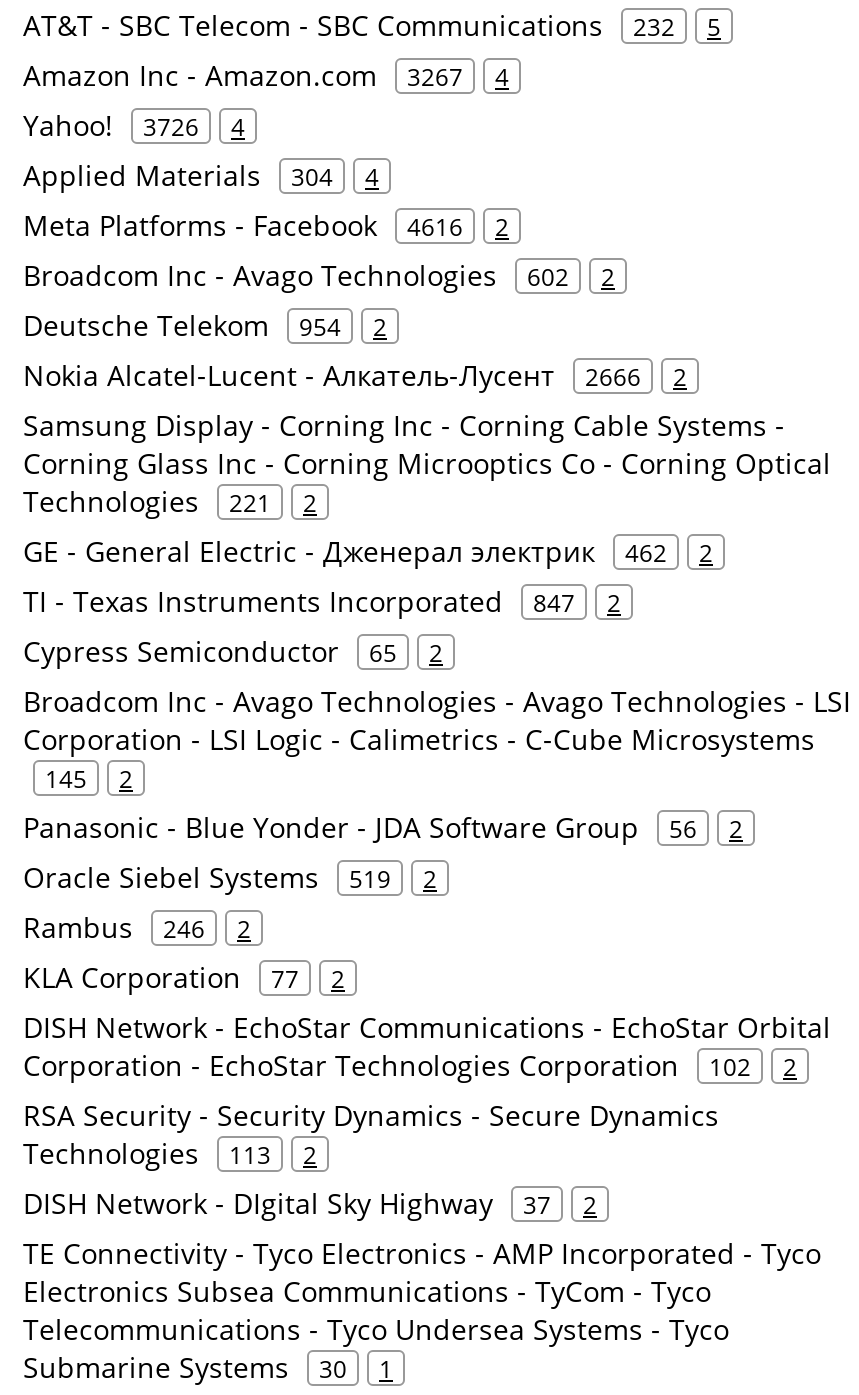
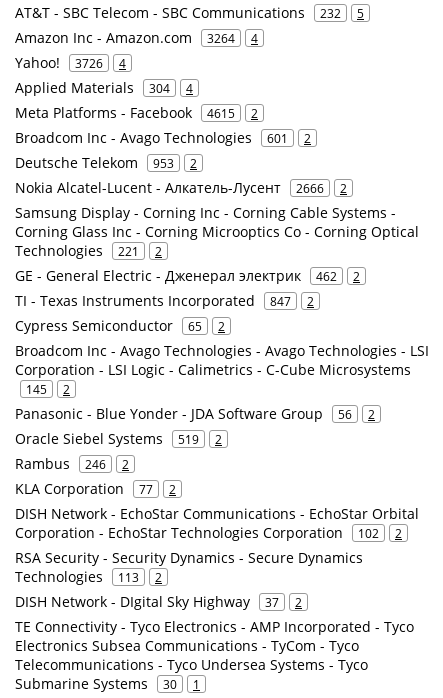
- Amazon Inc - Amazon.com 3267 4
+ Amazon Inc - Amazon.com 3264 4

- Meta Platforms - Facebook 4616 2
+ Meta Platforms - Facebook 4615 2

- Broadcom Inc - Avago Technologies 602 2
+ Broadcom Inc - Avago Technologies 601 2

- Deutsche Telekom 954 2
+ Deutsche Telekom 953 2
